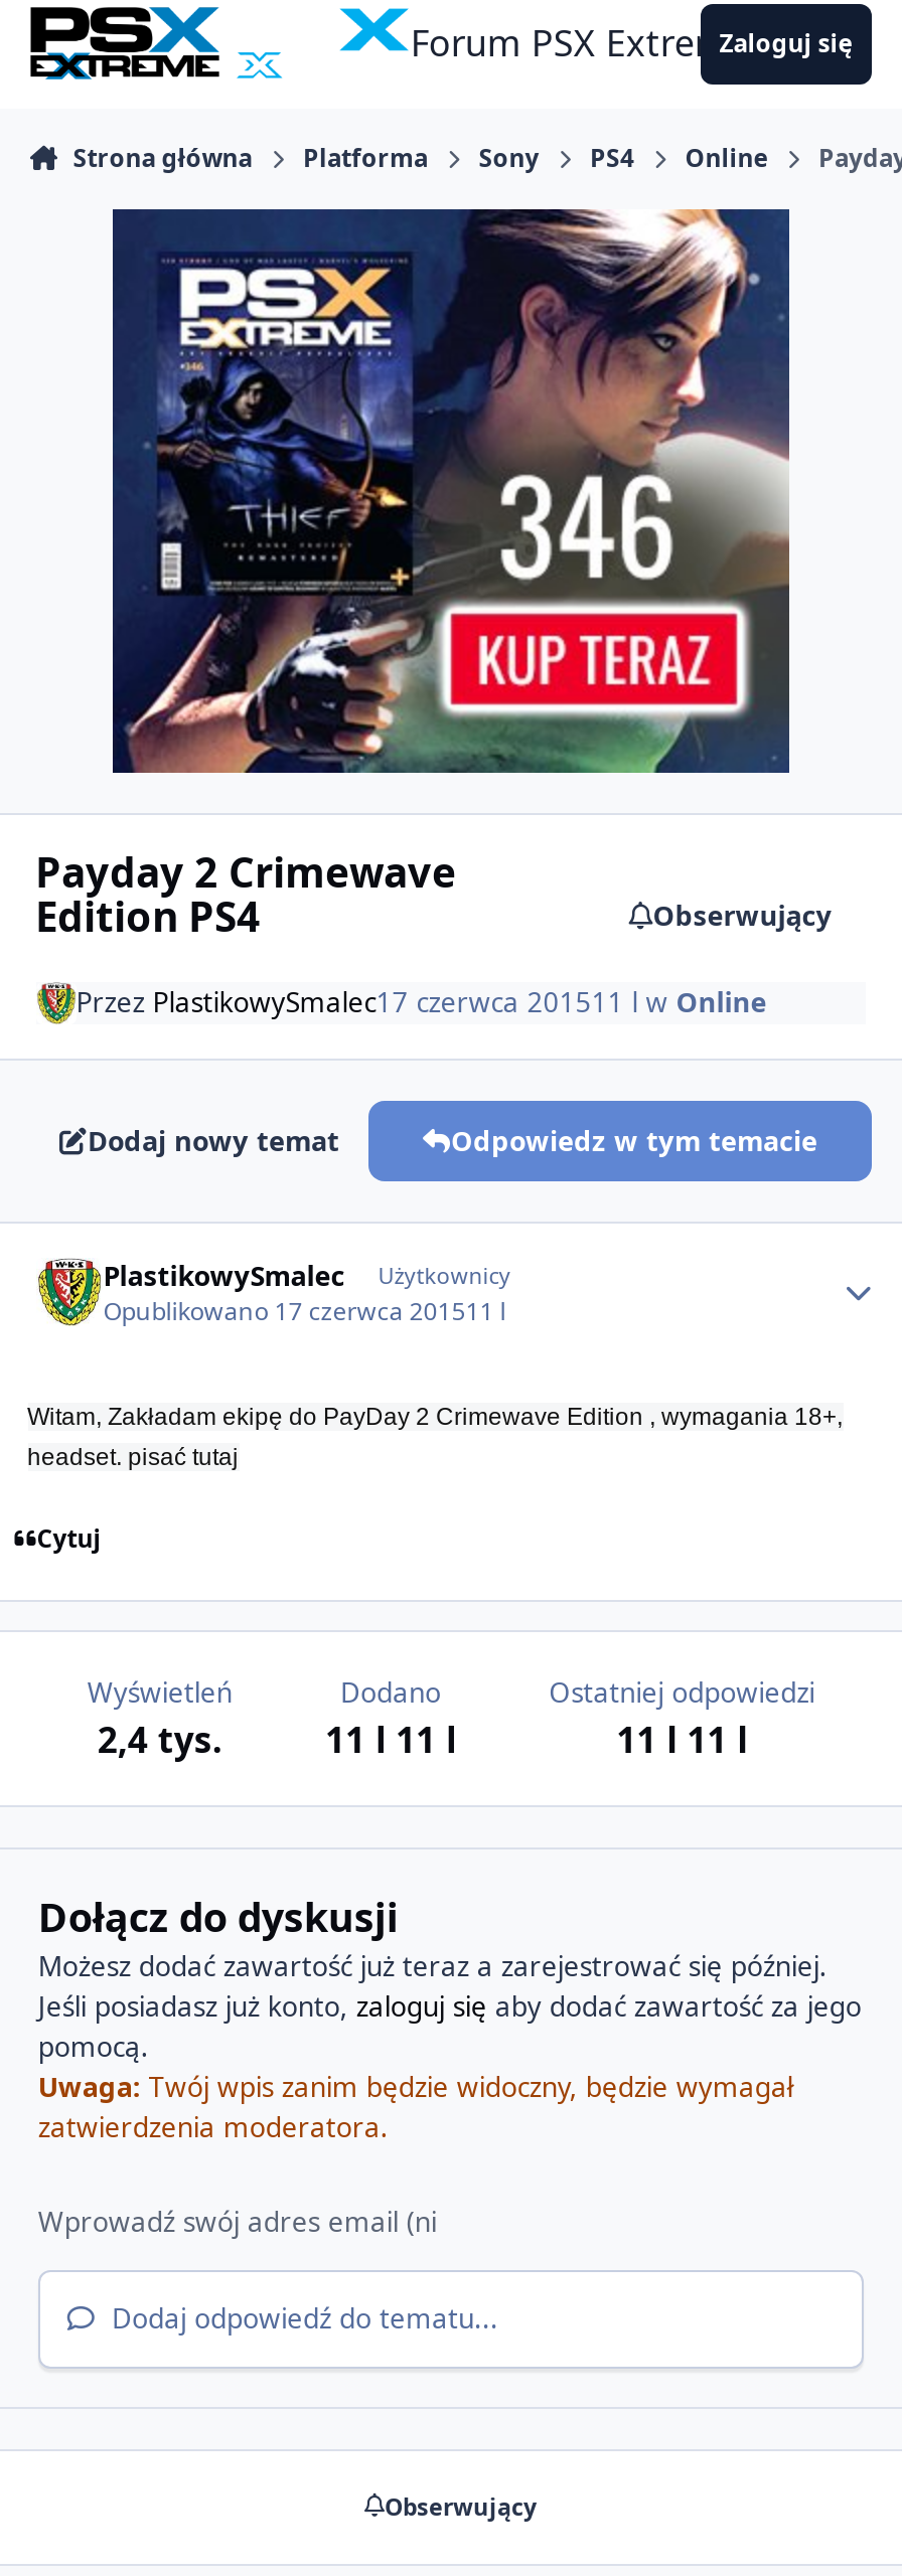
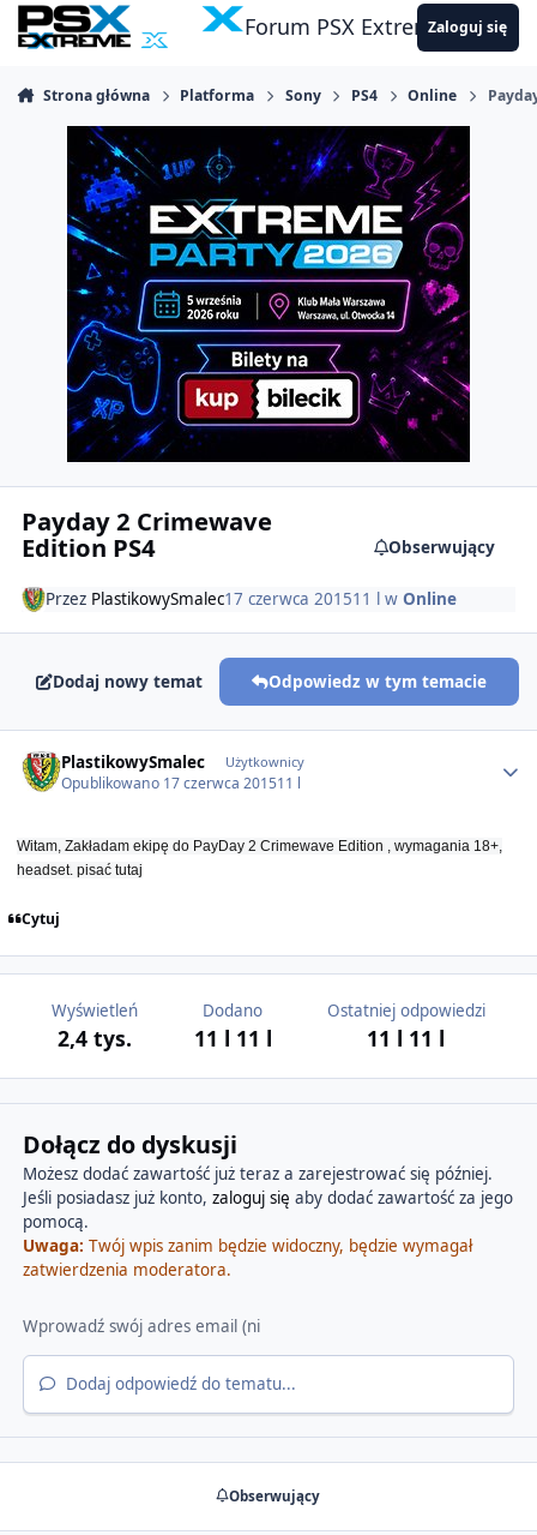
- [image]
+ [image]
